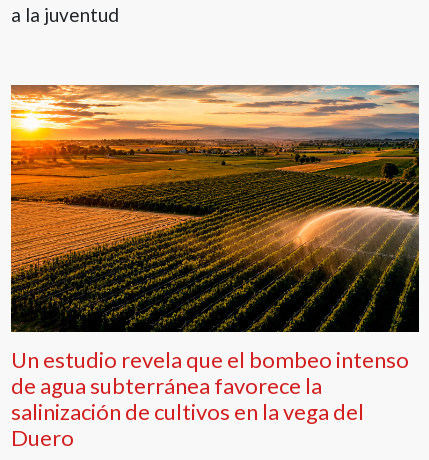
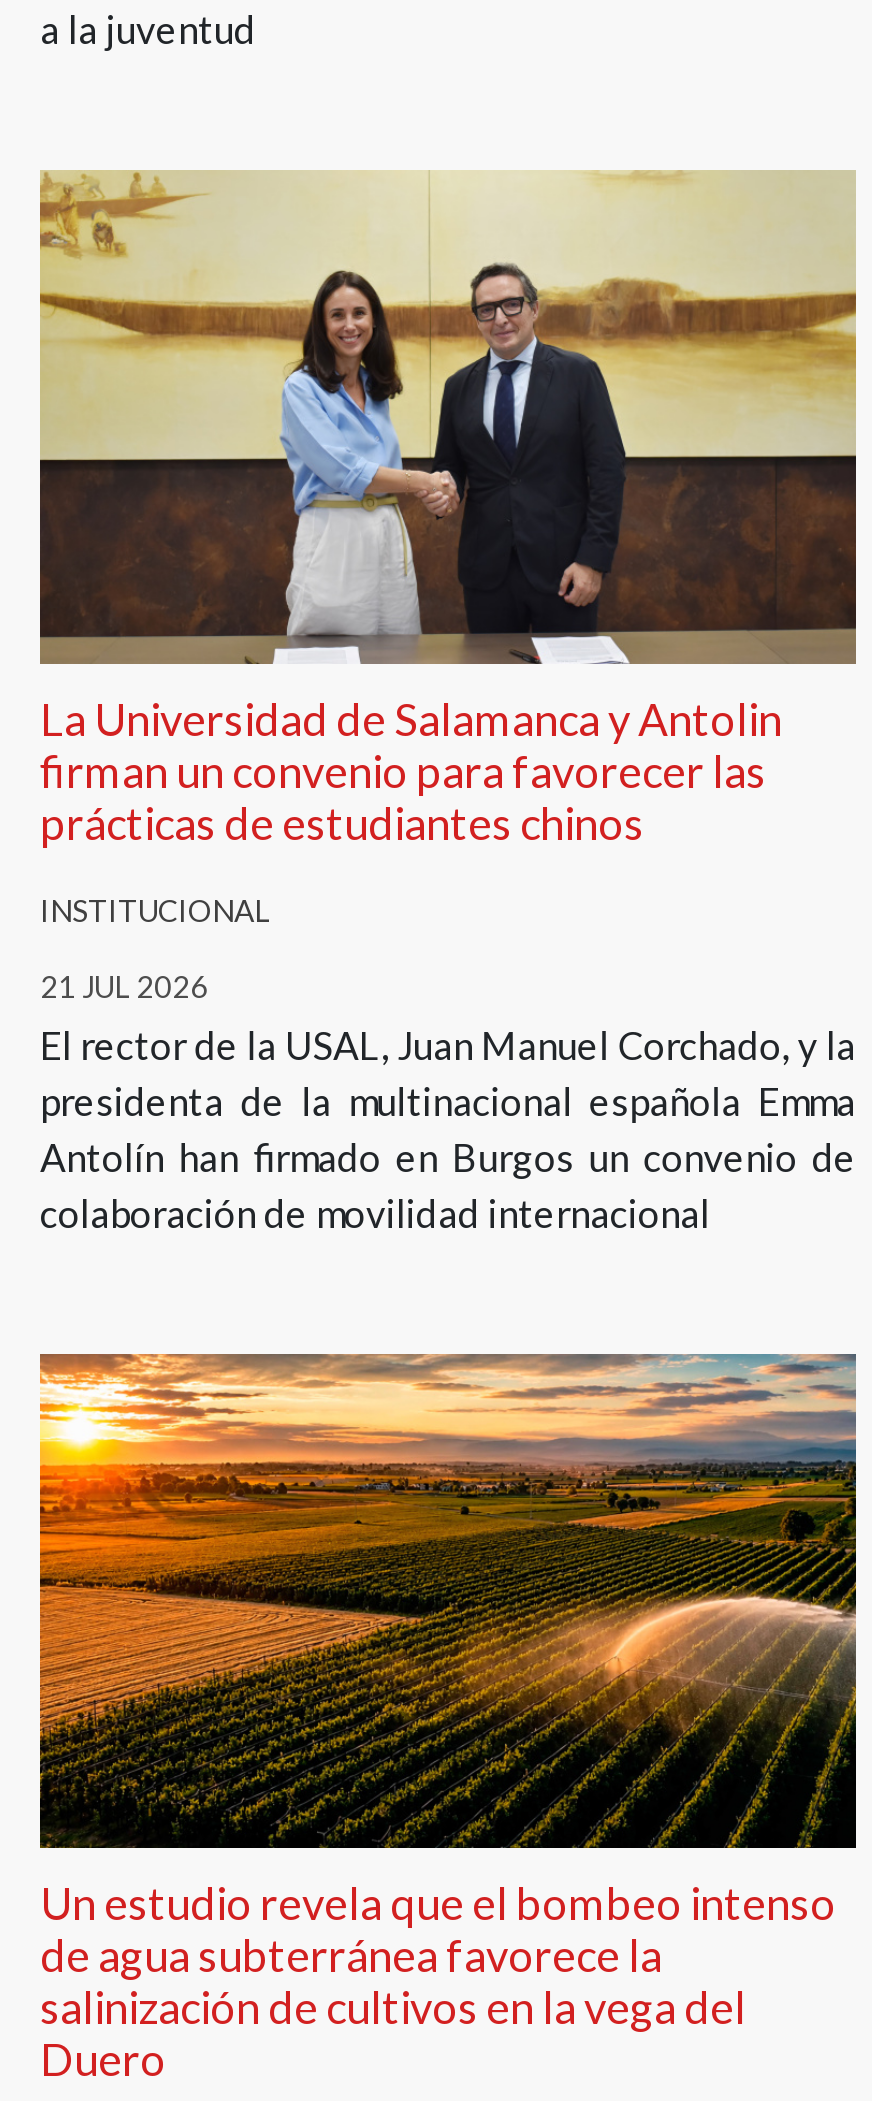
+ [image]
+ La Universidad de Salamanca y Antolin
+ firman un convenio para favorecer las
+ prácticas de estudiantes chinos
+ INSTITUCIONAL
+ 21 JUL 2026
+ El rector de la USAL, Juan Manuel Corchado, y la
+ presidenta de la multinacional española Emma
+ Antolín han firmado en Burgos un convenio de
+ colaboración de movilidad internacional
